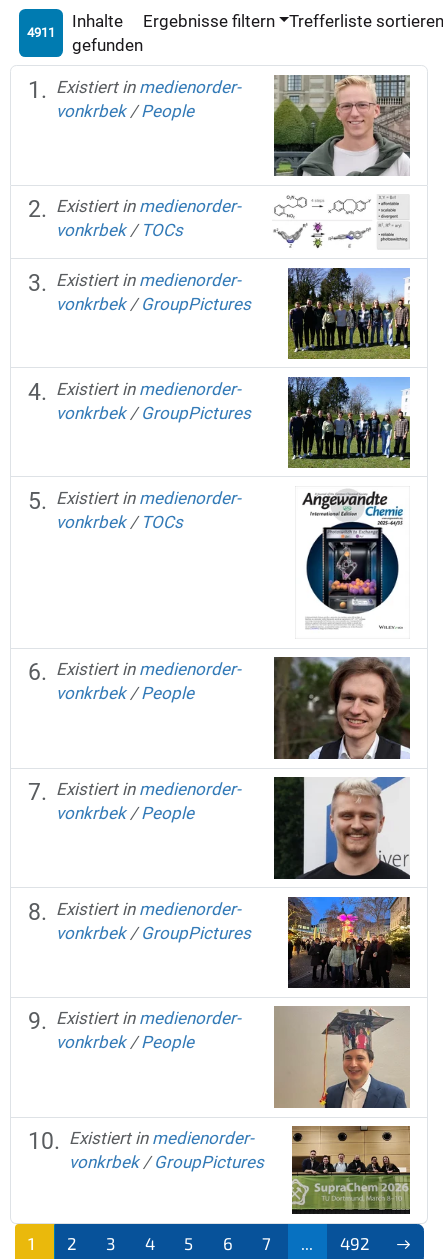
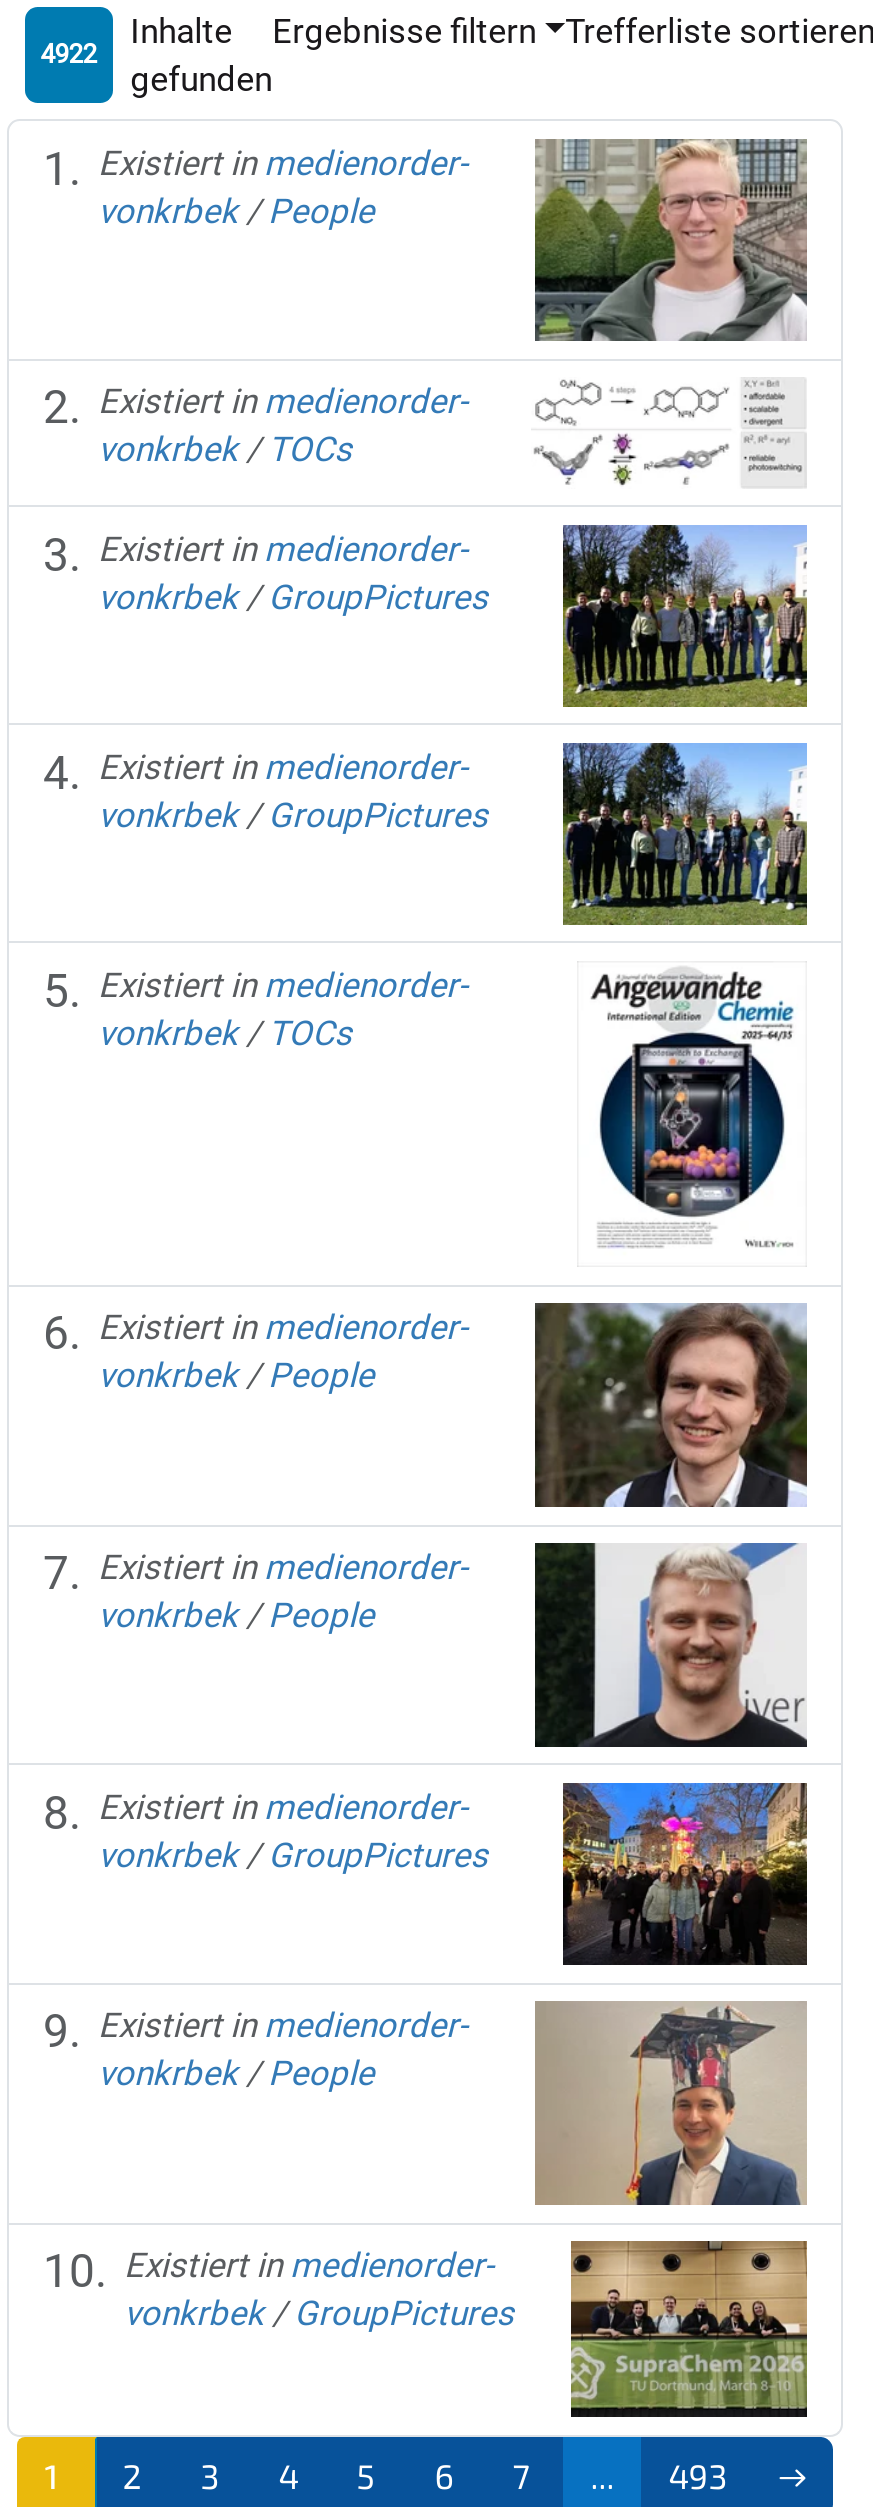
- 4911
+ 4922

- 492
+ 493
